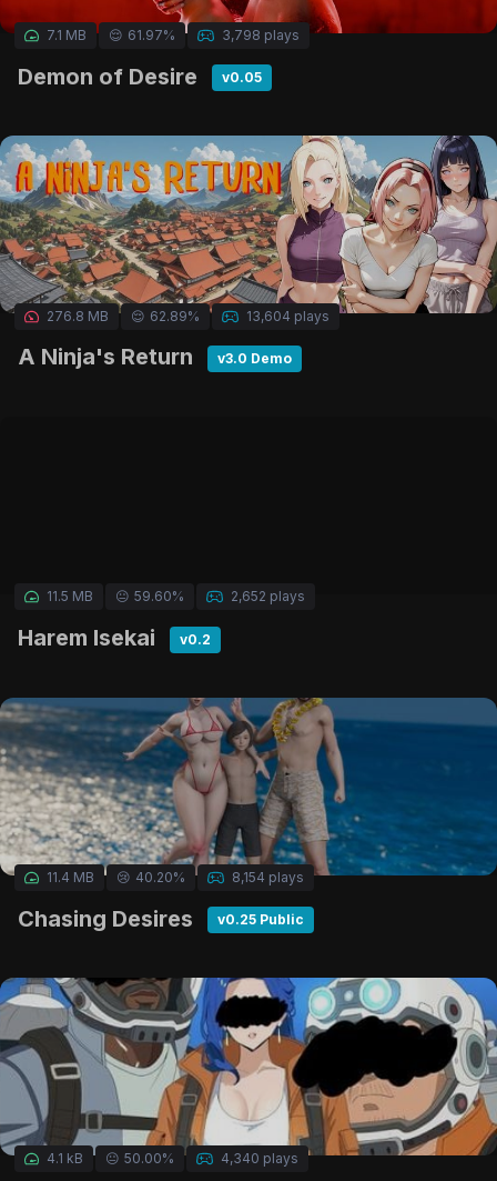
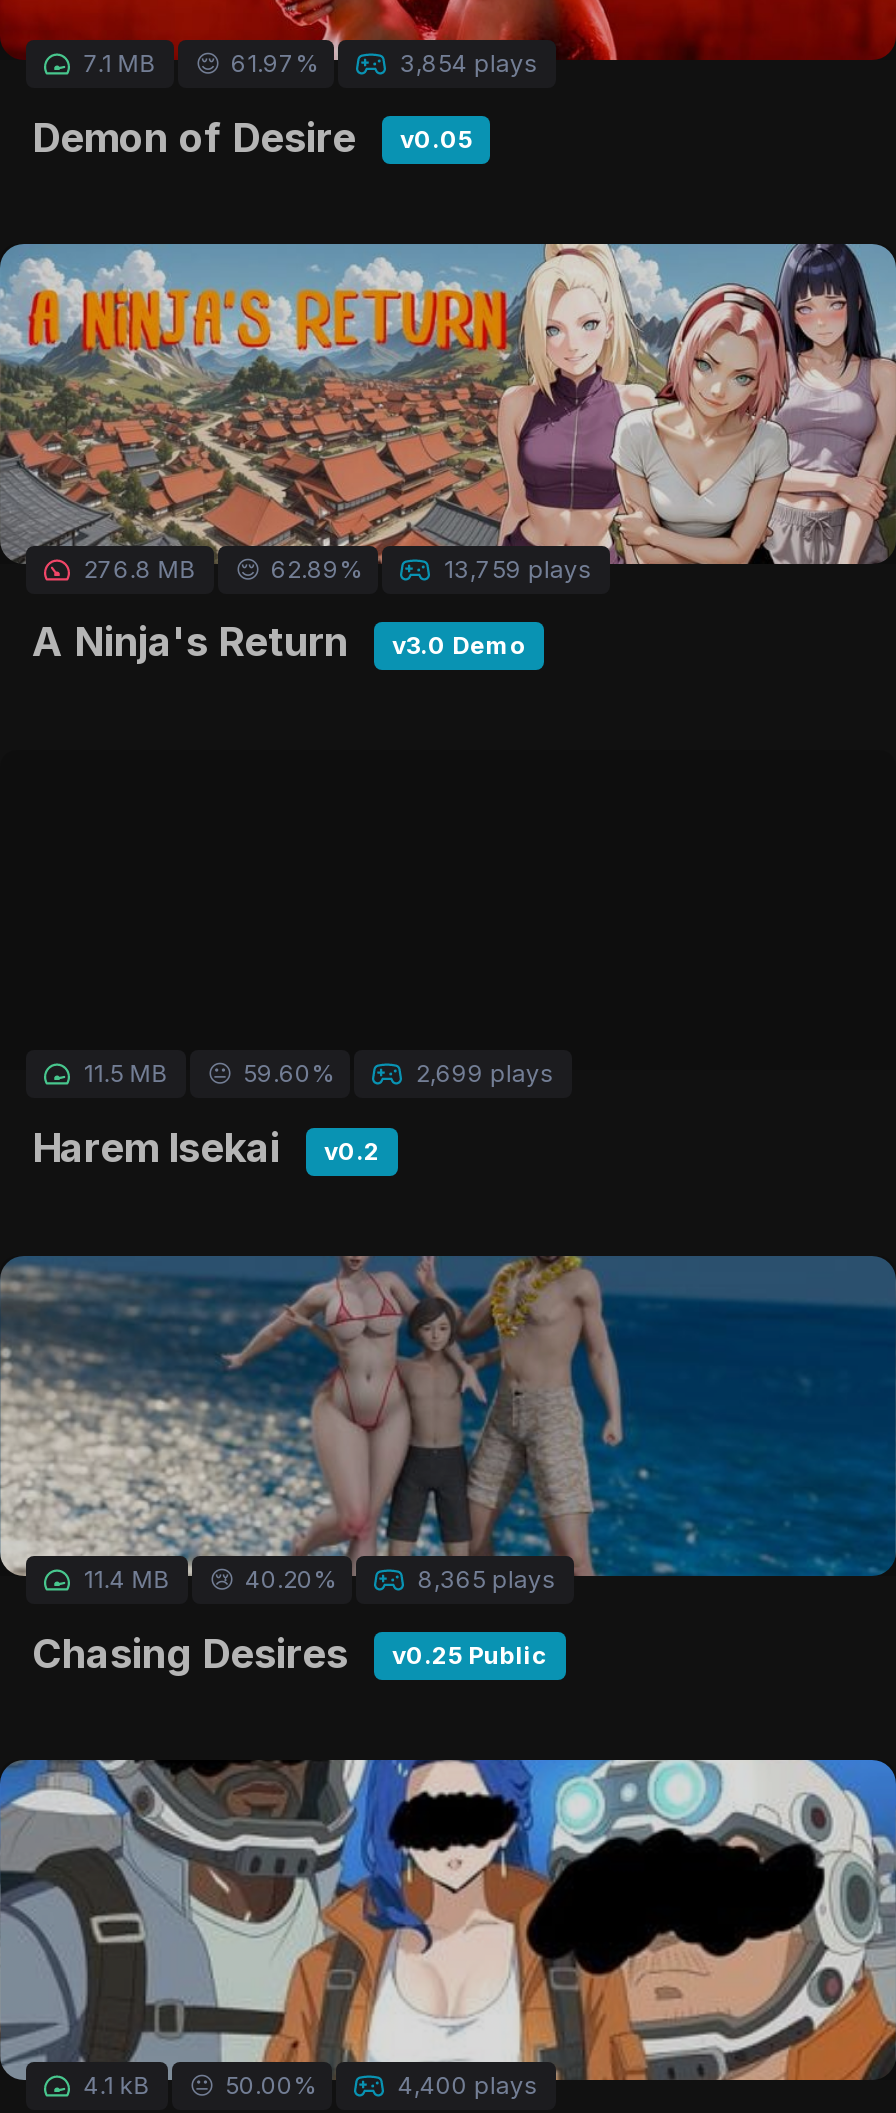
- 3,798 plays
+ 3,854 plays

- 13,604 plays
+ 13,759 plays

- 2,652 plays
+ 2,699 plays

- 8,154 plays
+ 8,365 plays

- 4,340 plays
+ 4,400 plays
